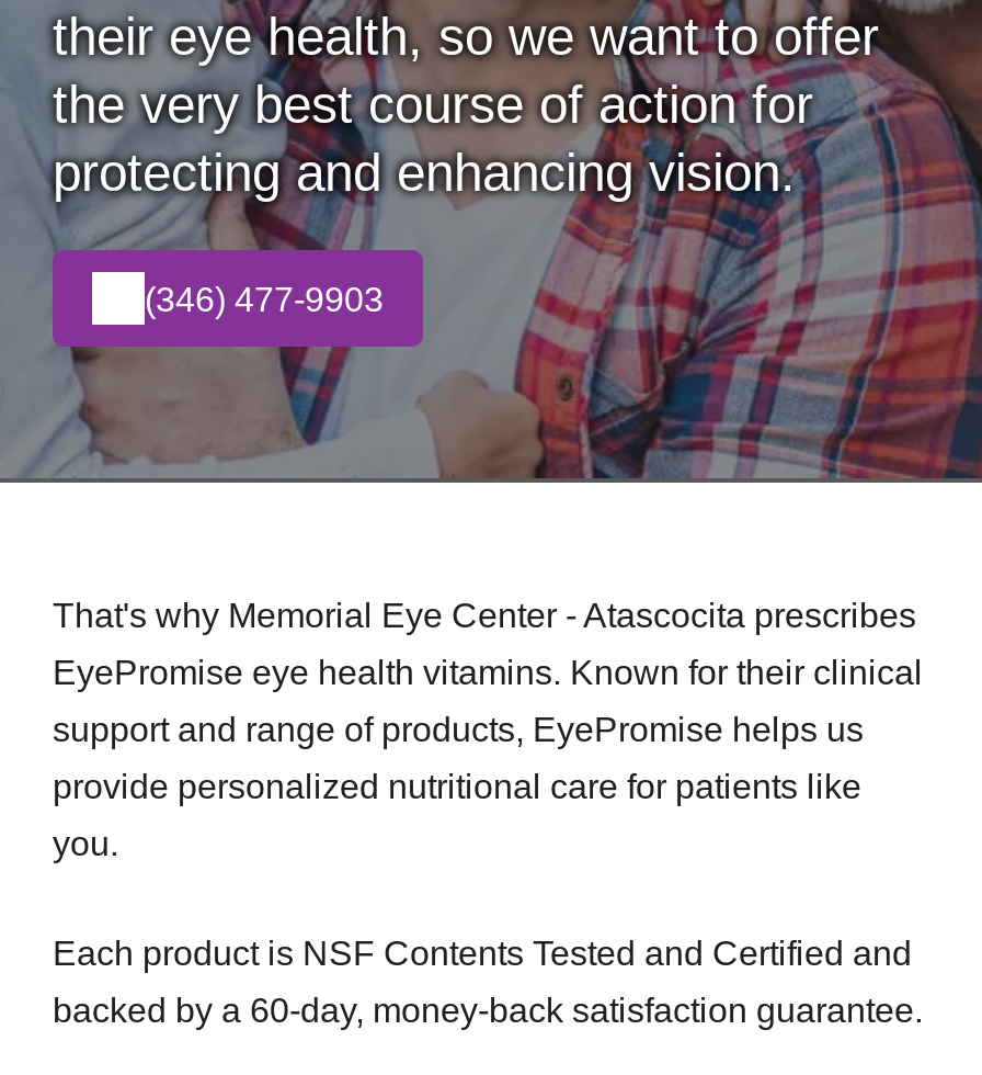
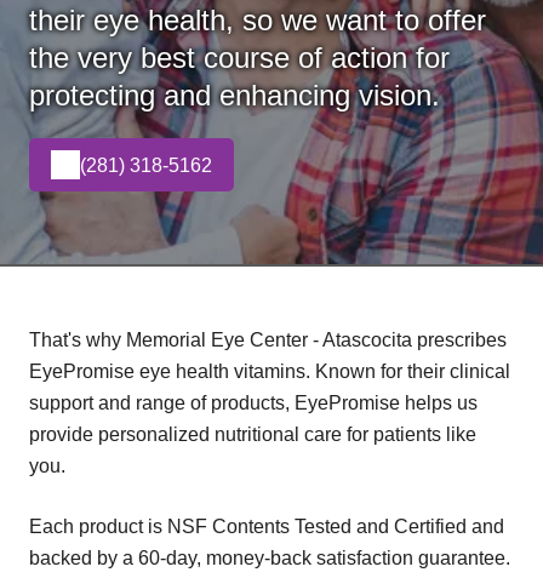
- (346) 477-9903
+ (281) 318-5162
